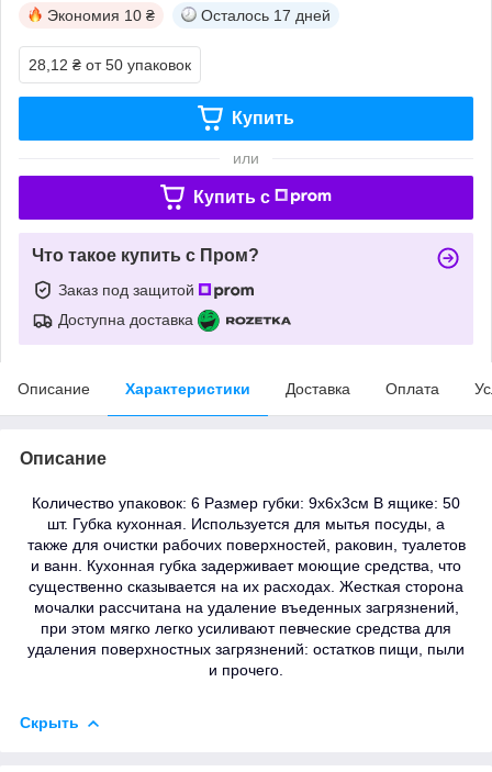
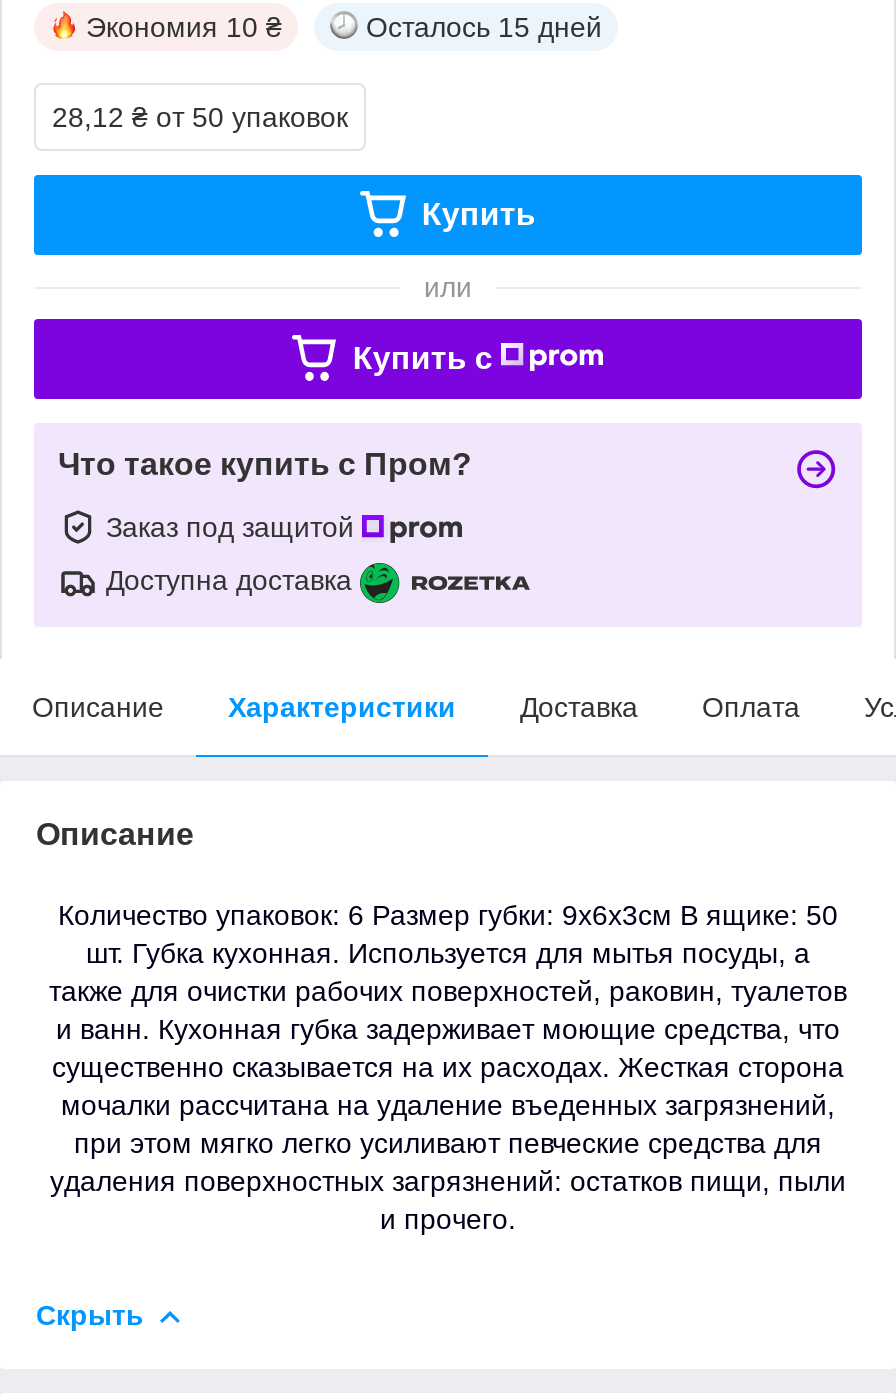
- Осталось 17 дней
+ Осталось 15 дней
